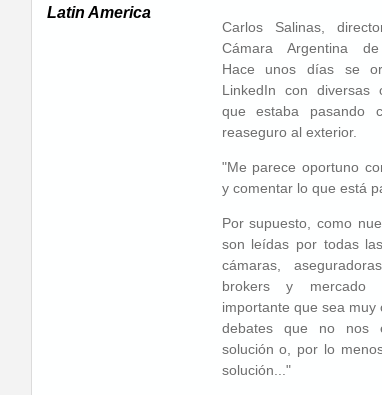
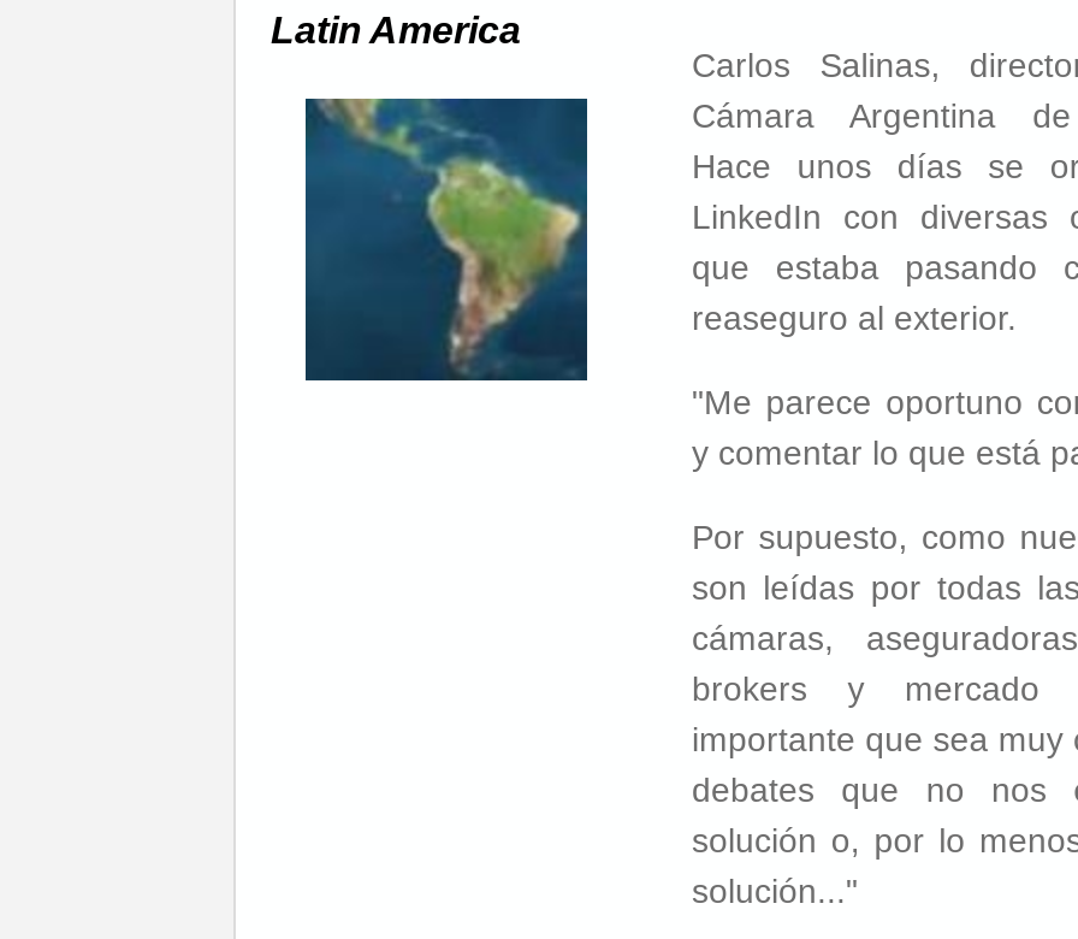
+ [image]
